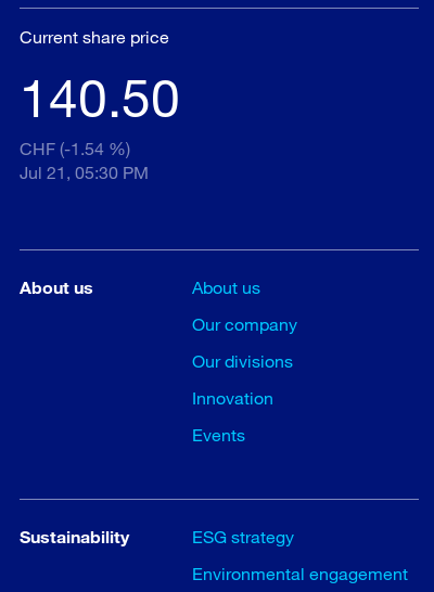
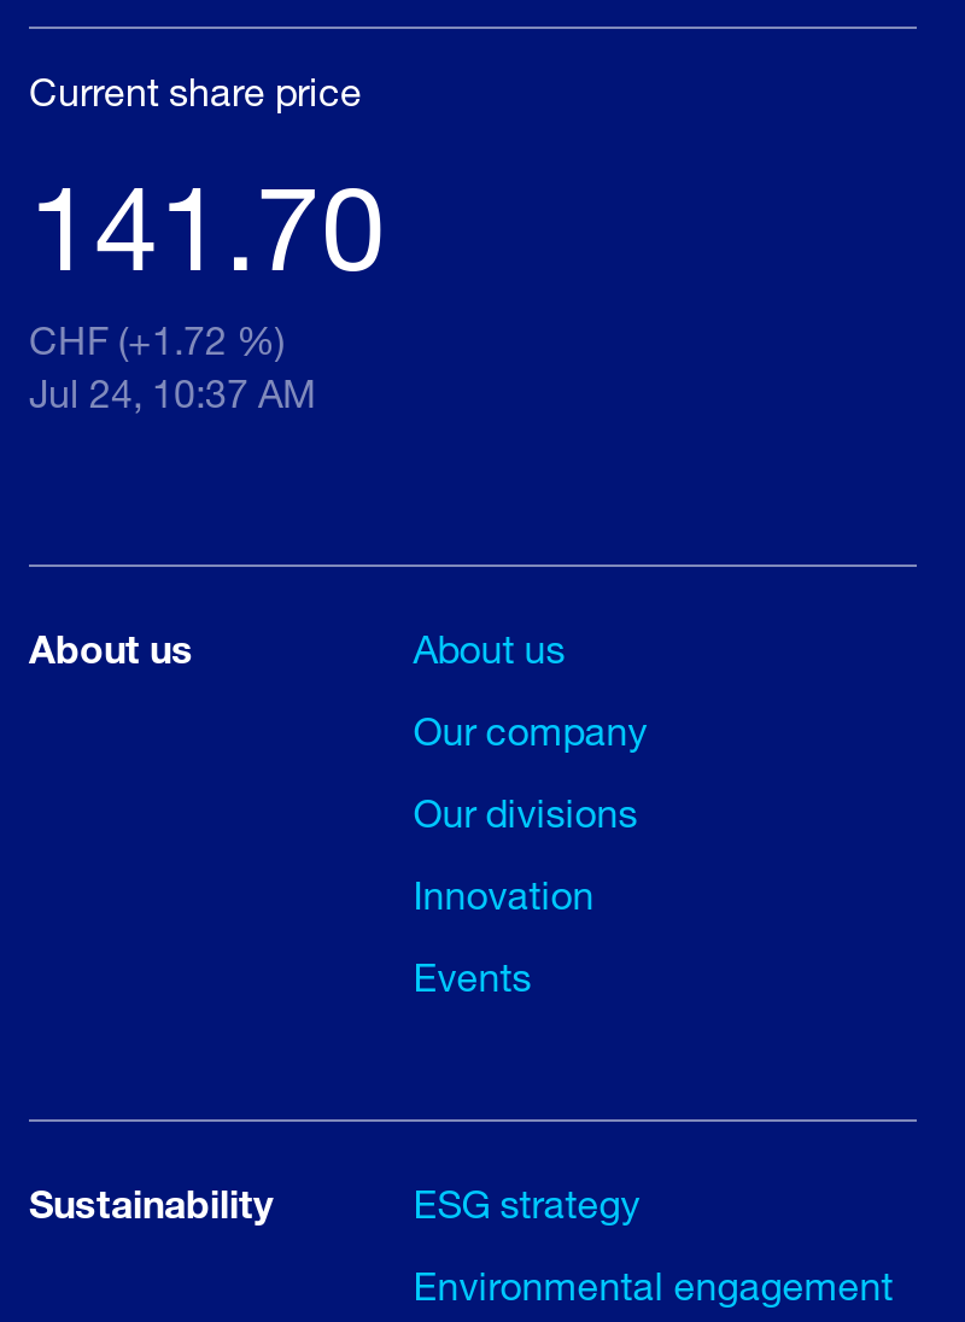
- 140.50
+ 141.70

- CHF (-1.54 %)
+ CHF (+1.72 %)

- Jul 21, 05:30 PM
+ Jul 24, 10:37 AM
